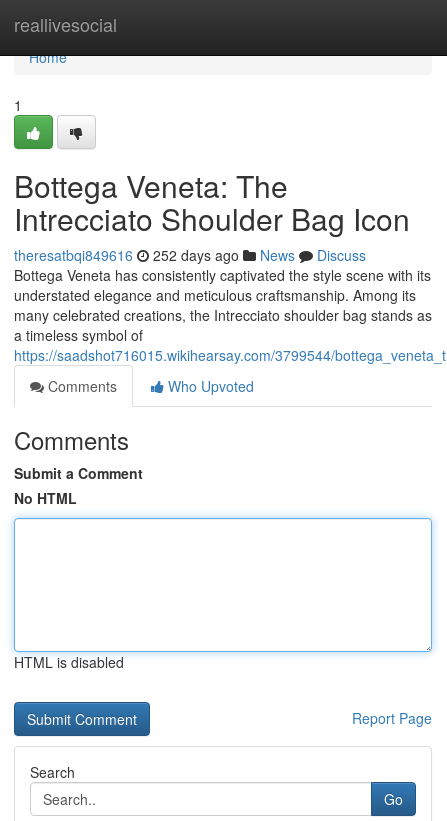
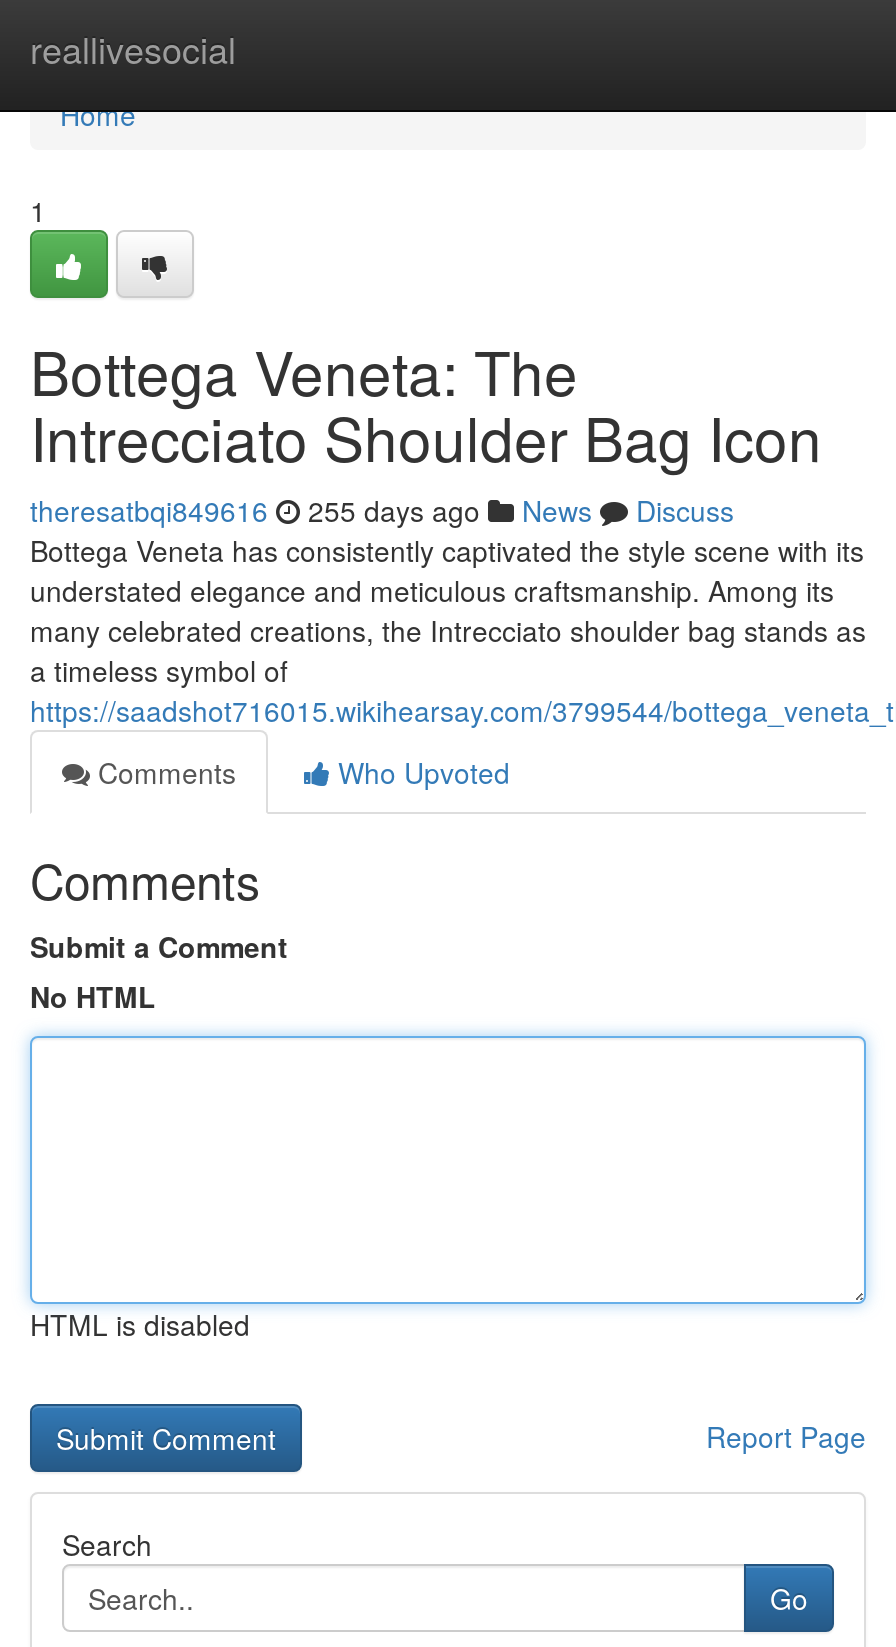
- theresatbqi849616 252 days ago News Discuss
+ theresatbqi849616 255 days ago News Discuss
